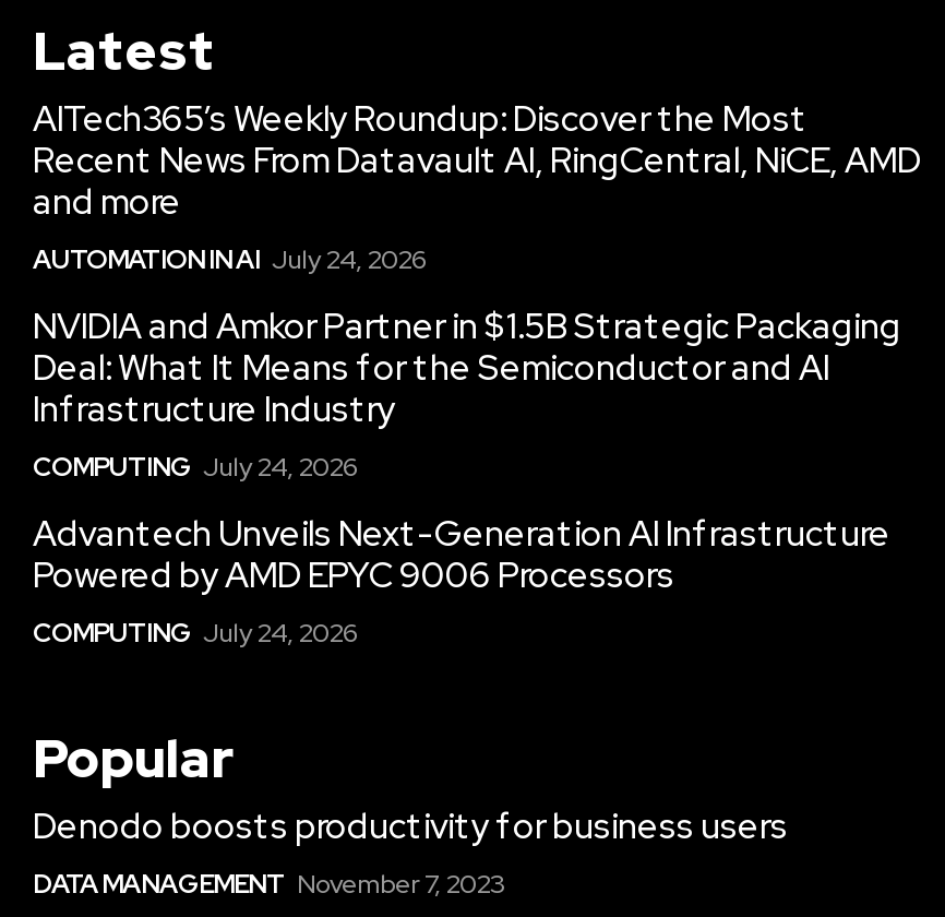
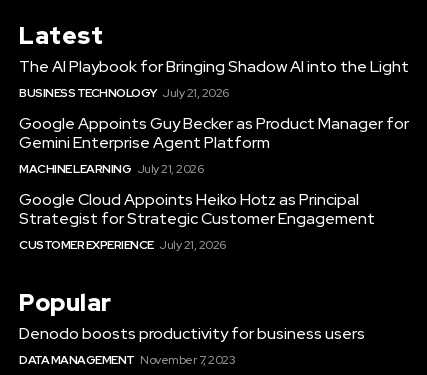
- AITech365’s Weekly Roundup: Discover the Most
- Recent News From Datavault AI, RingCentral, NiCE, AMD
- and more
- AUTOMATION IN AI July 24, 2026
+ The AI Playbook for Bringing Shadow AI into the Light
+ BUSINESS TECHNOLOGY July 21, 2026

- NVIDIA and Amkor Partner in $1.5B Strategic Packaging
- Deal: What It Means for the Semiconductor and AI
- Infrastructure Industry
- COMPUTING July 24, 2026
+ Google Appoints Guy Becker as Product Manager for
+ Gemini Enterprise Agent Platform
+ MACHINE LEARNING July 21, 2026

- Advantech Unveils Next-Generation AI Infrastructure
- Powered by AMD EPYC 9006 Processors
- COMPUTING July 24, 2026
+ Google Cloud Appoints Heiko Hotz as Principal
+ Strategist for Strategic Customer Engagement
+ CUSTOMER EXPERIENCE July 21, 2026
